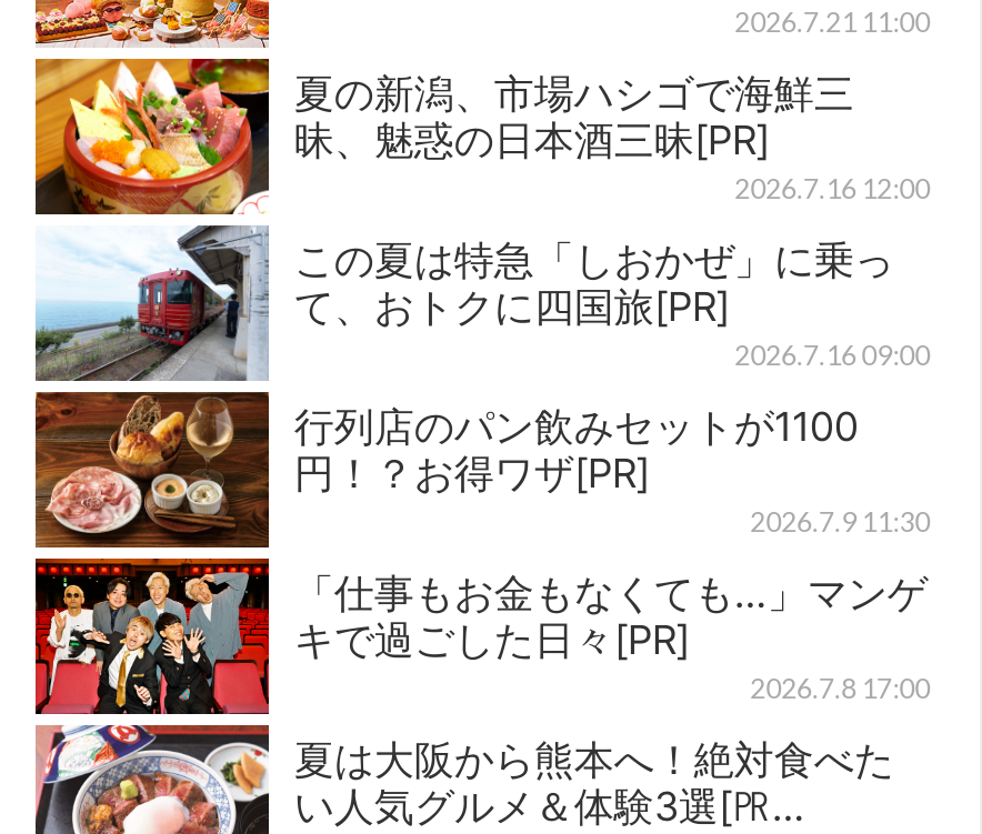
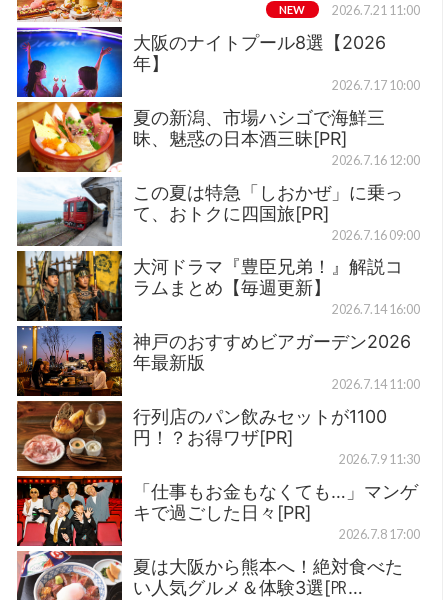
+ [image]
+ 大阪のナイトプール8選【2026
+ 年】
+ 2026.7.17 10:00

+ NEW

+ [image]
+ 大河ドラマ『豊臣兄弟！』解説コ
+ ラムまとめ【毎週更新】
+ 2026.7.14 16:00
+ 神戸のおすすめビアガーデン2026
+ 年最新版
+ 2026.7.14 11:00
